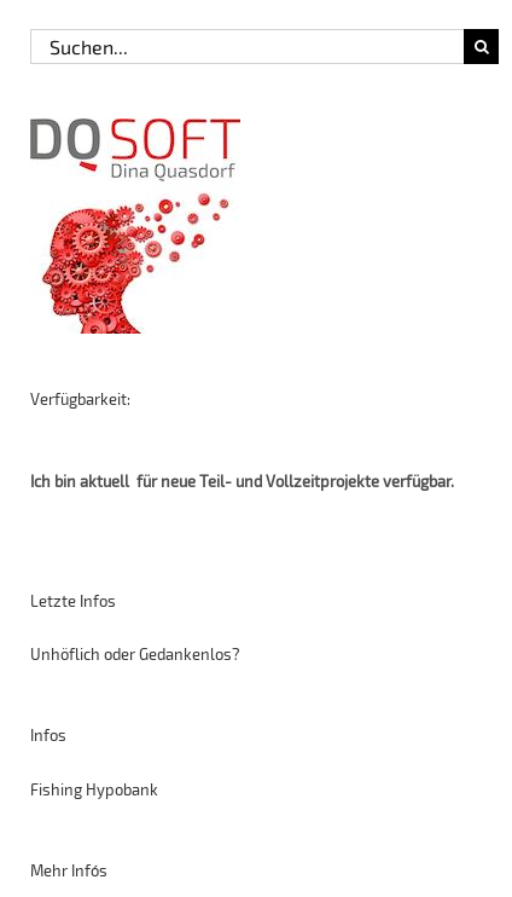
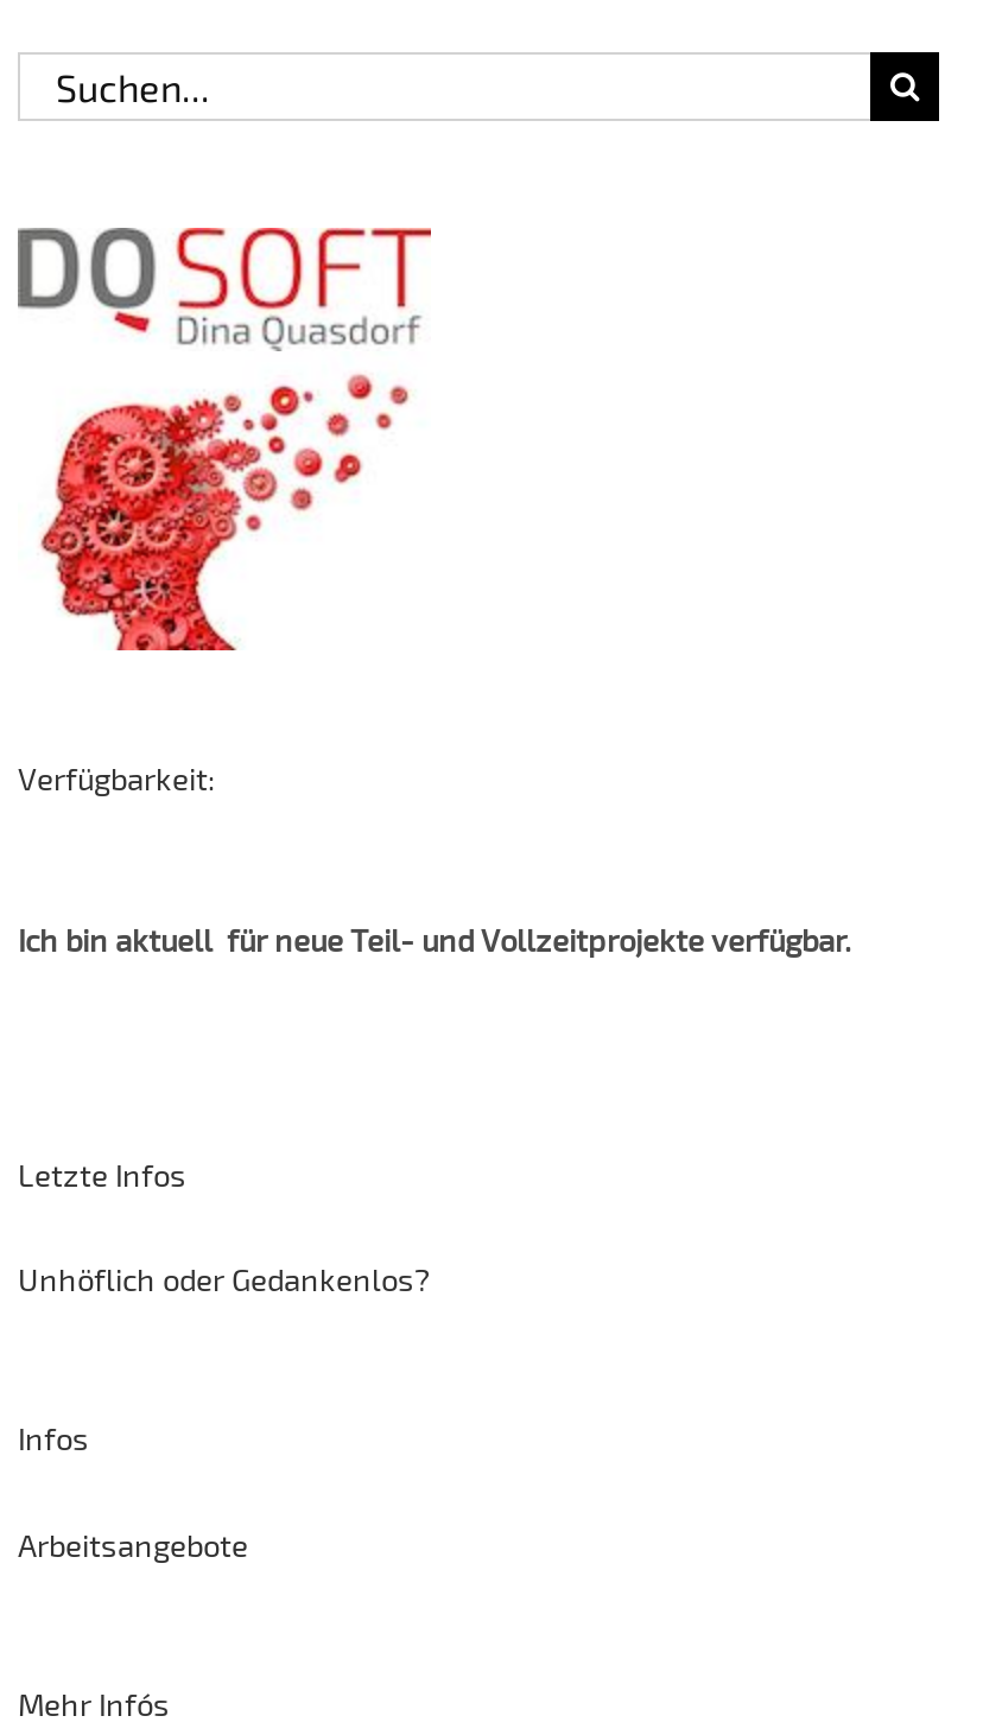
- Fishing Hypobank
+ Arbeitsangebote
